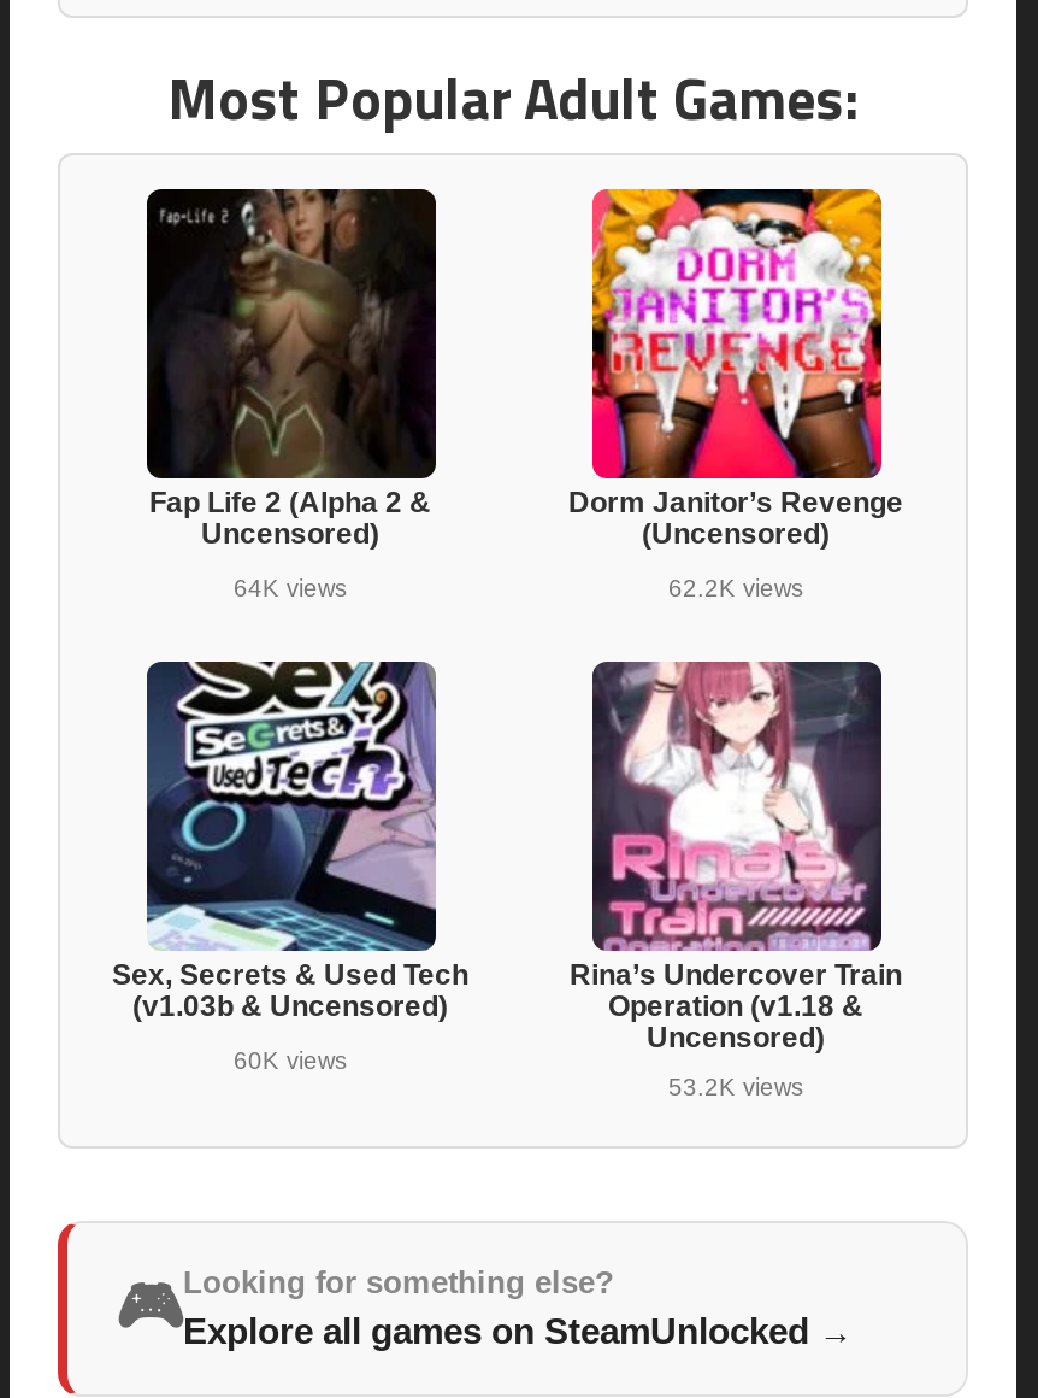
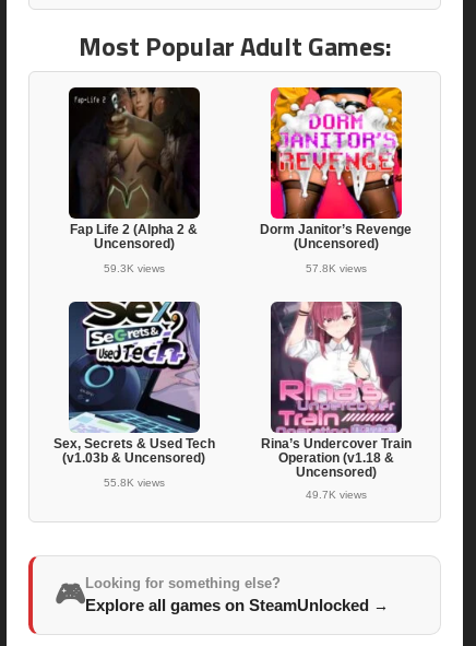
- 64K views
+ 59.3K views

- 62.2K views
+ 57.8K views

- 60K views
+ 55.8K views

- 53.2K views
+ 49.7K views
